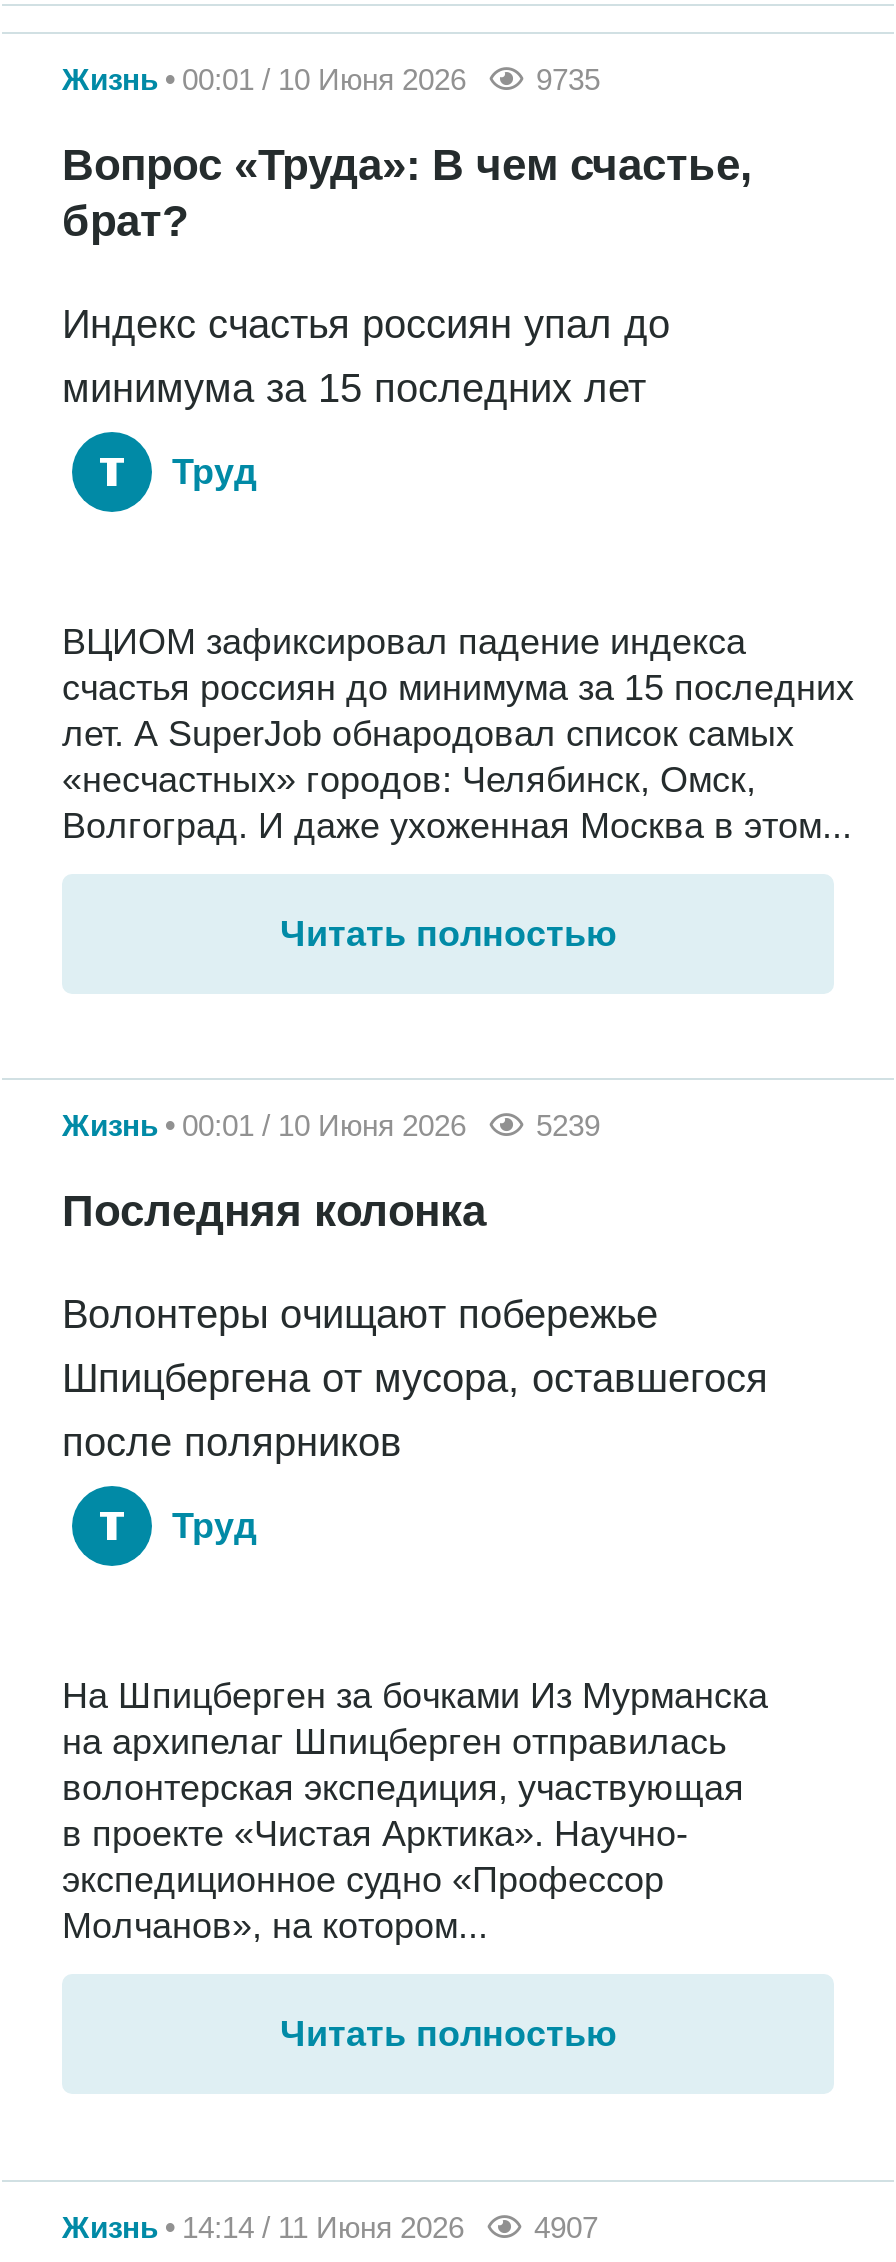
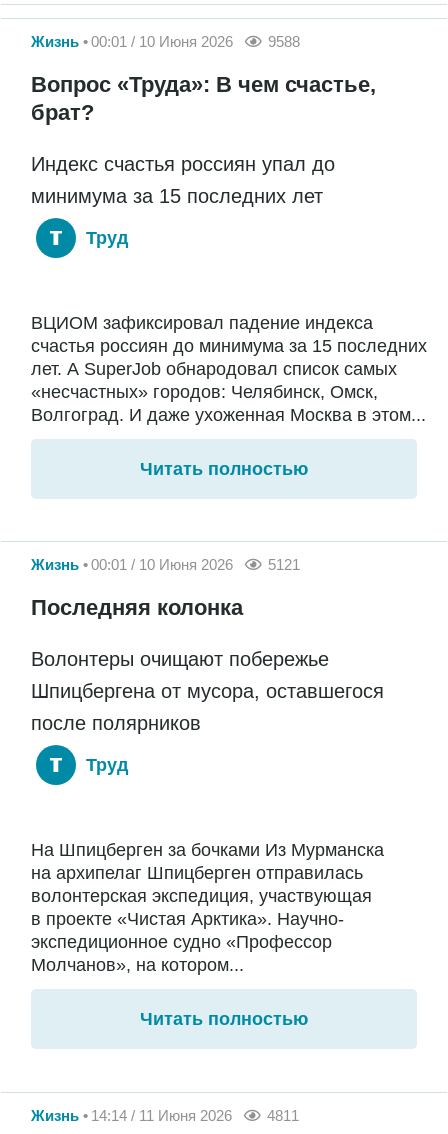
- 9735
+ 9588

- 5239
+ 5121

- 4907
+ 4811
